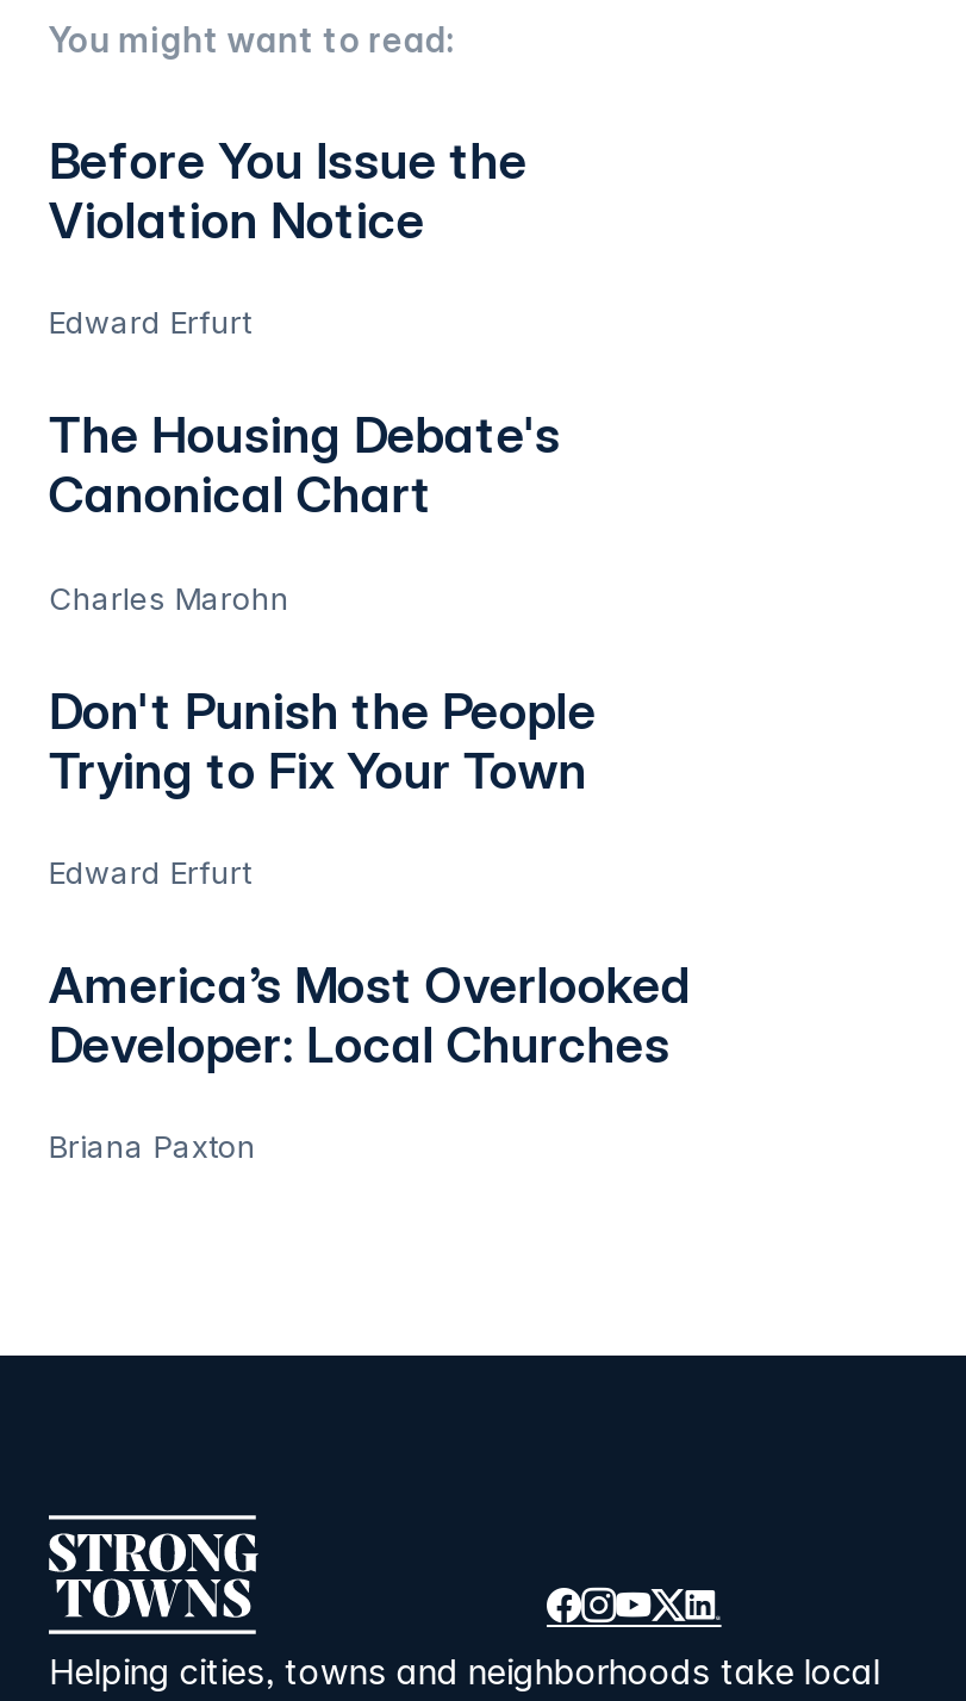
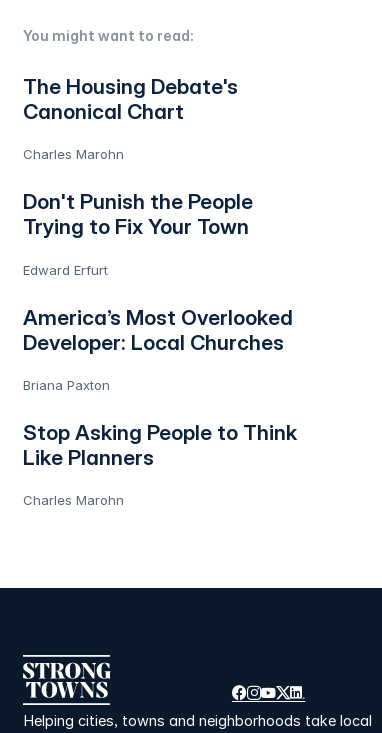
- Before You Issue the
- Violation Notice
- Edward Erfurt

moved up: The Housing Debate's | Canonical Chart | Charles Marohn | ... | Developer: Local Churches | Briana Paxton

+ Stop Asking People to Think
+ Like Planners
+ Charles Marohn
